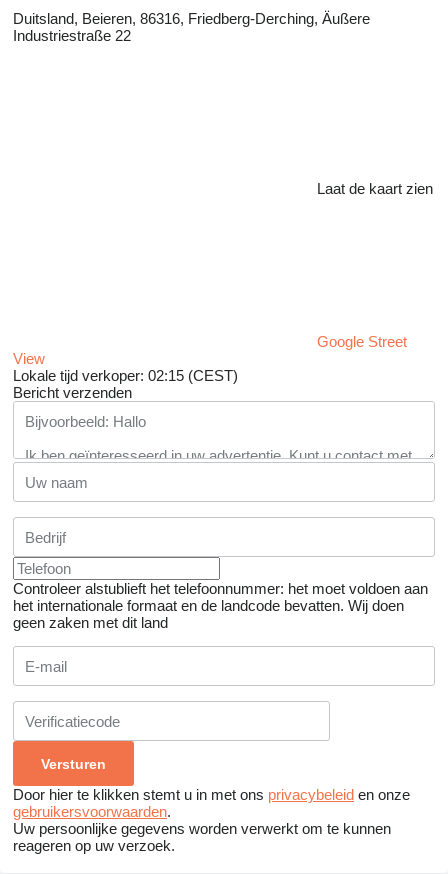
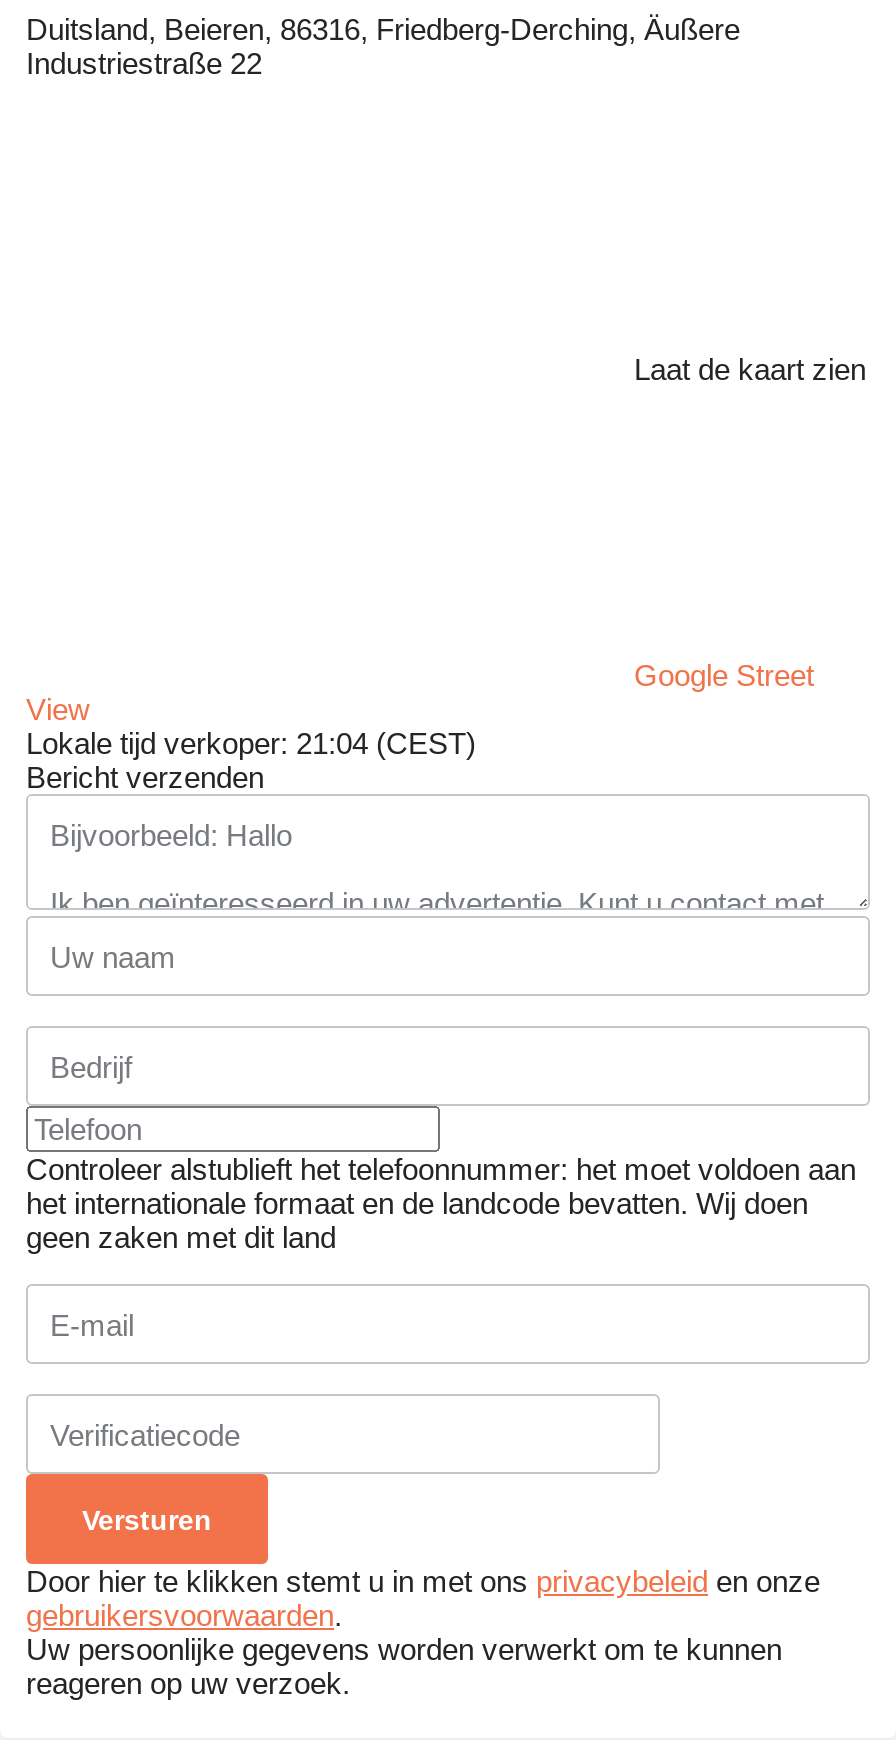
- Lokale tijd verkoper: 02:15 (CEST)
+ Lokale tijd verkoper: 21:04 (CEST)
